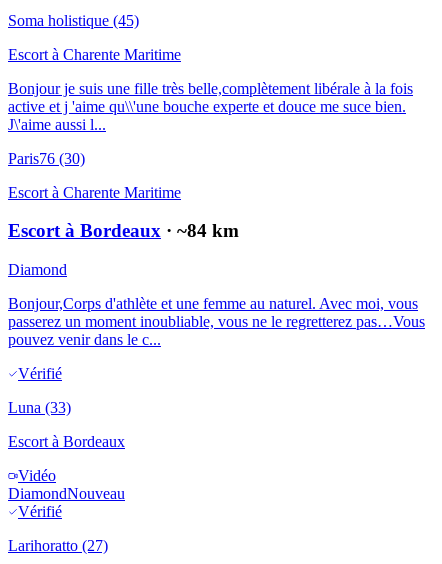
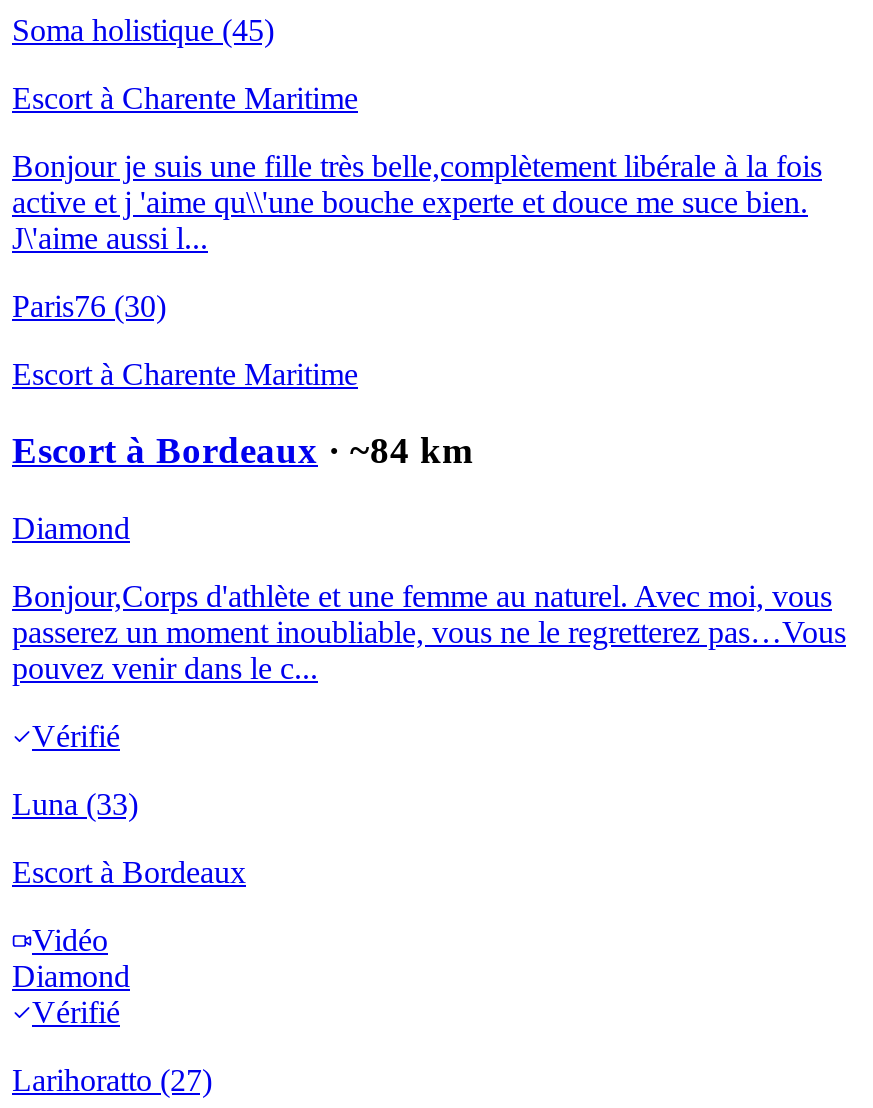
- DiamondNouveau
+ Diamond
